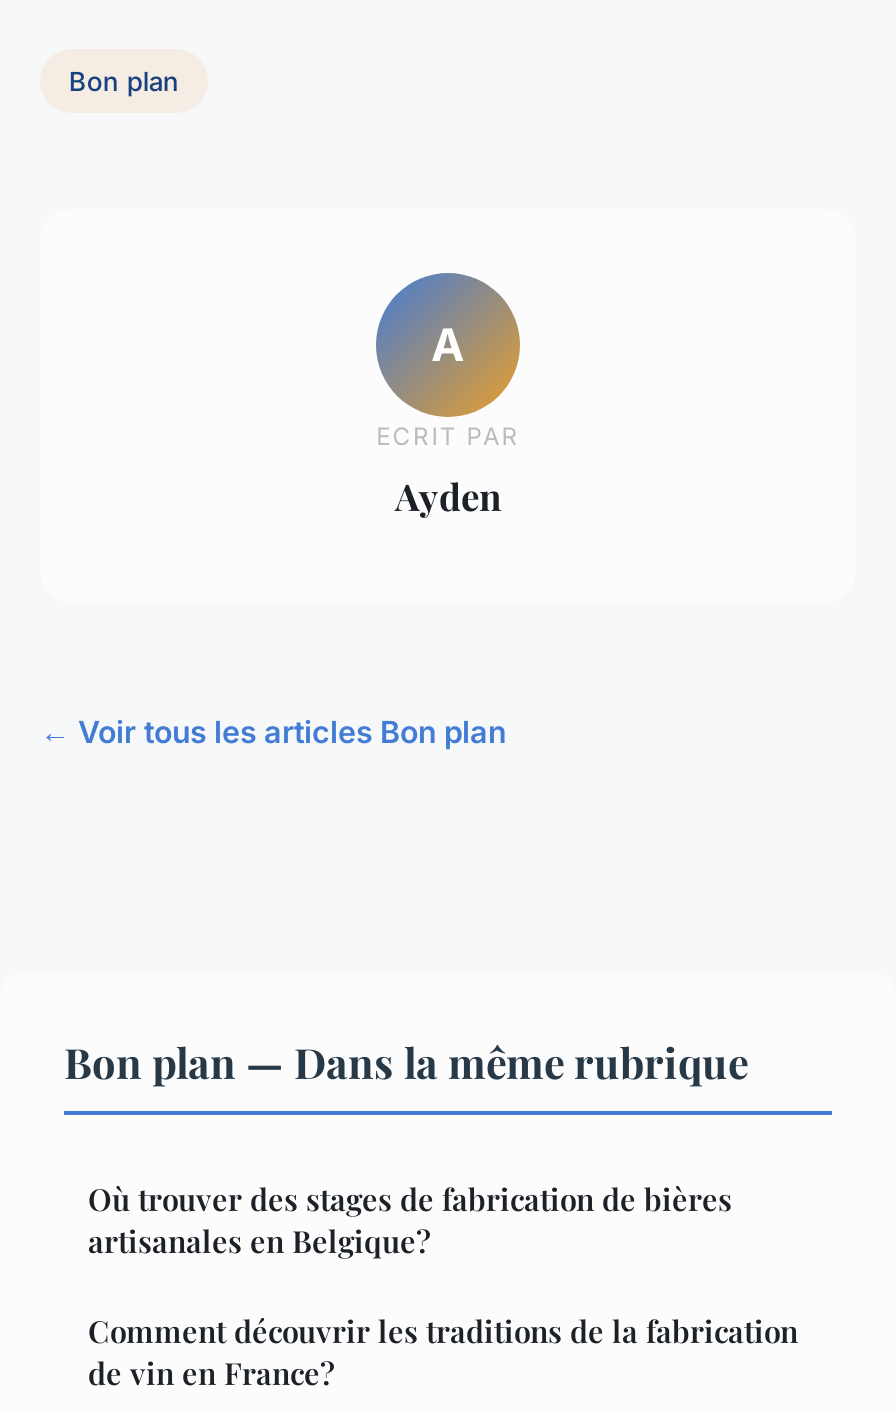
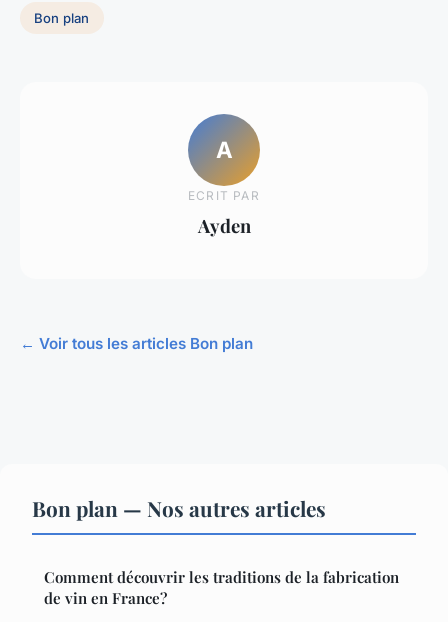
- Bon plan — Dans la même rubrique
- Où trouver des stages de fabrication de bières
- artisanales en Belgique?
+ Bon plan — Nos autres articles
